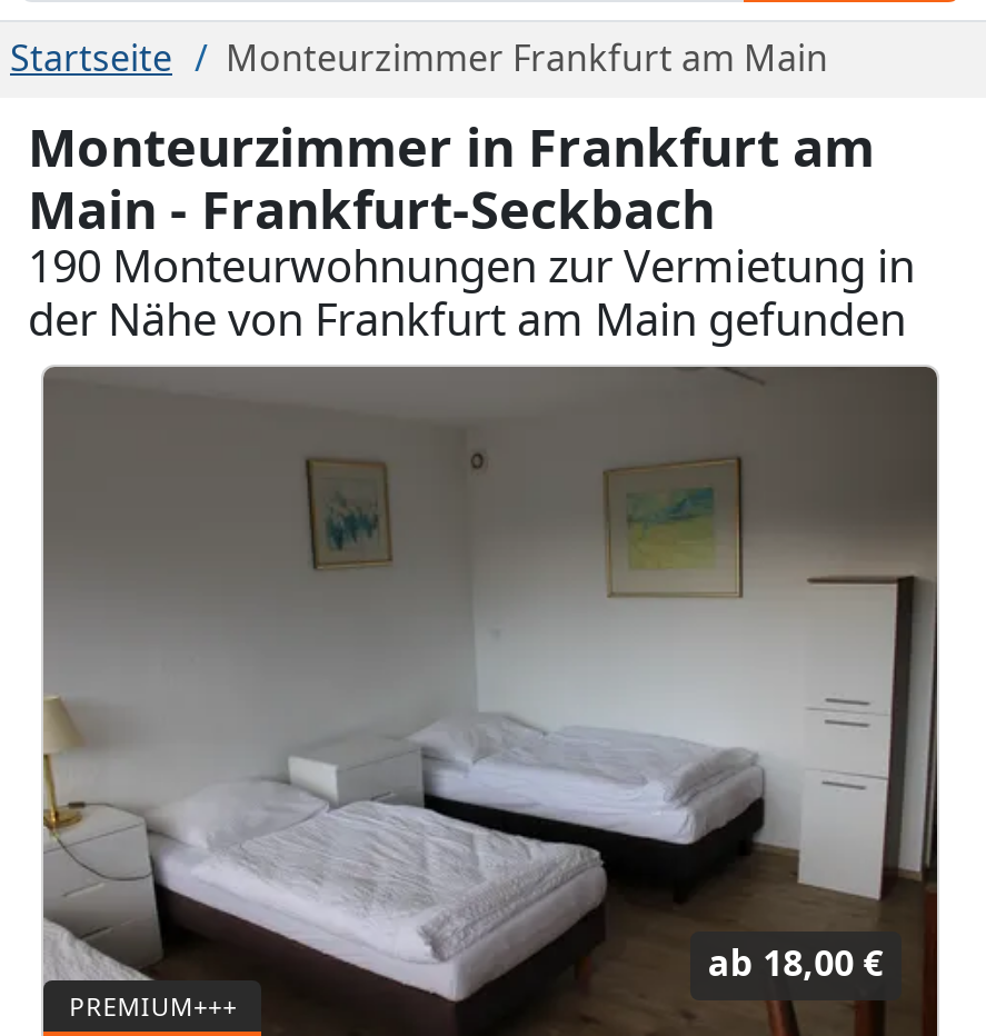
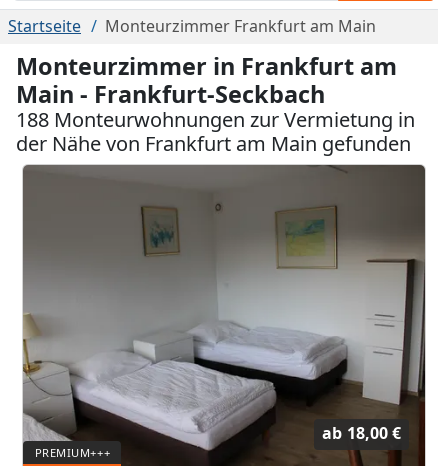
- 190 Monteurwohnungen zur Vermietung in
+ 188 Monteurwohnungen zur Vermietung in
